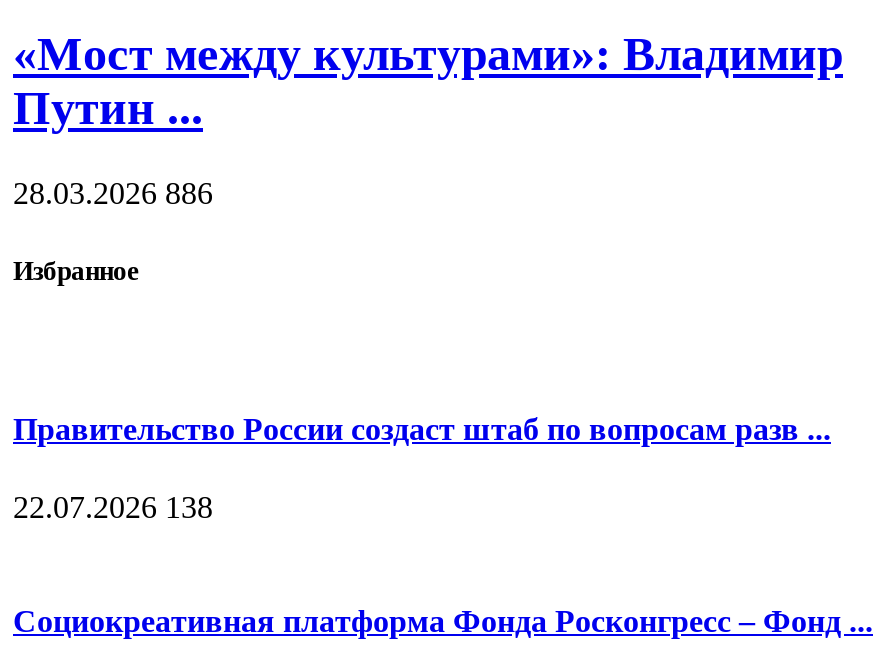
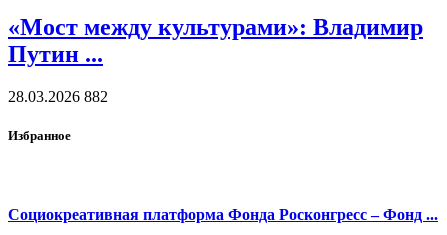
- 28.03.2026 886
+ 28.03.2026 882

- Правительство России создаст штаб по вопросам разв ...
- 22.07.2026 138
